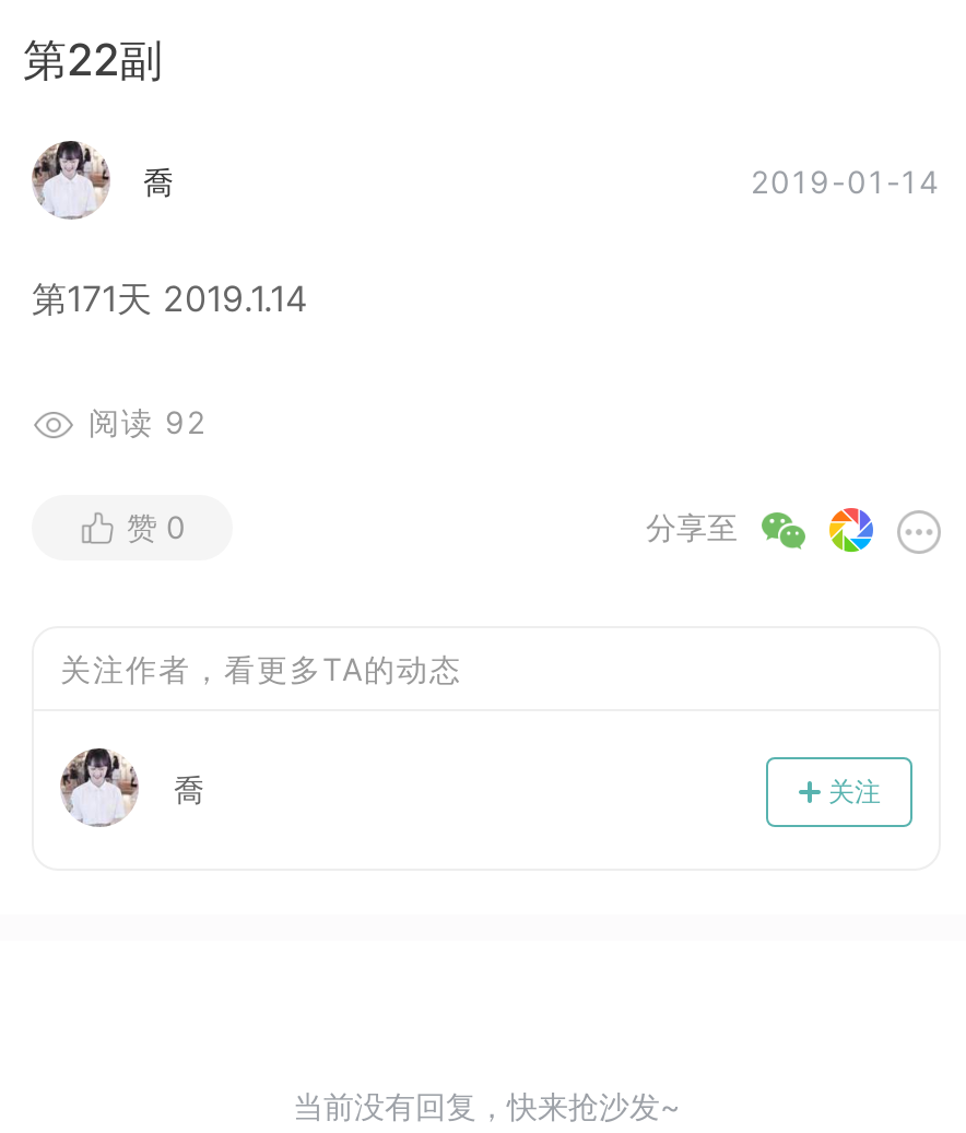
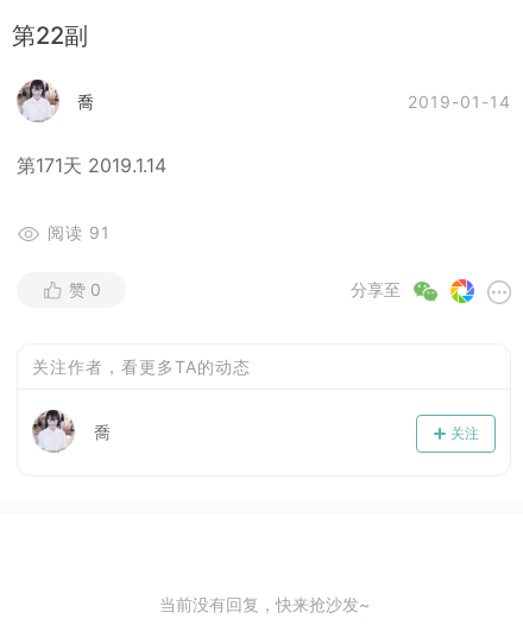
- 阅读92
+ 阅读91
